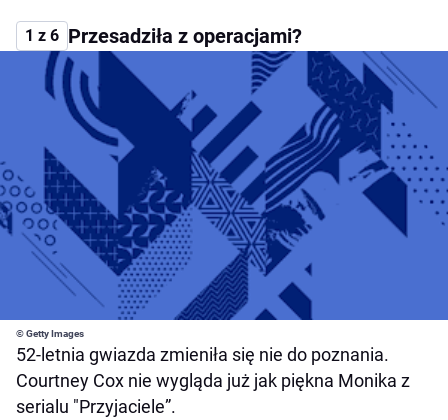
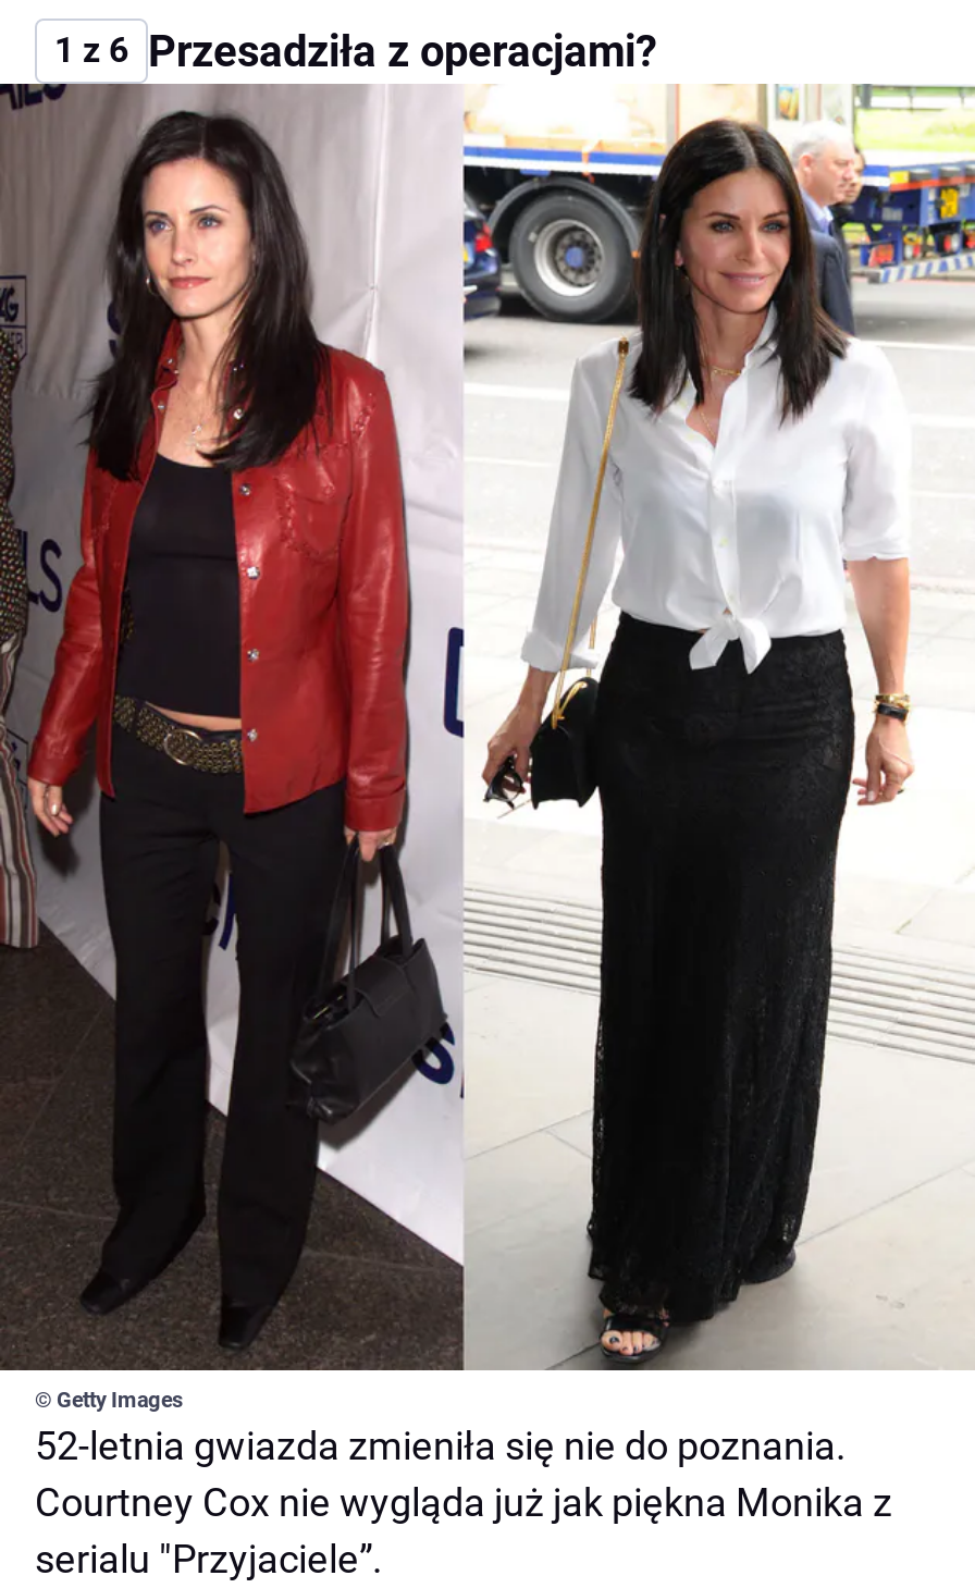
- [image]
+ [image]
